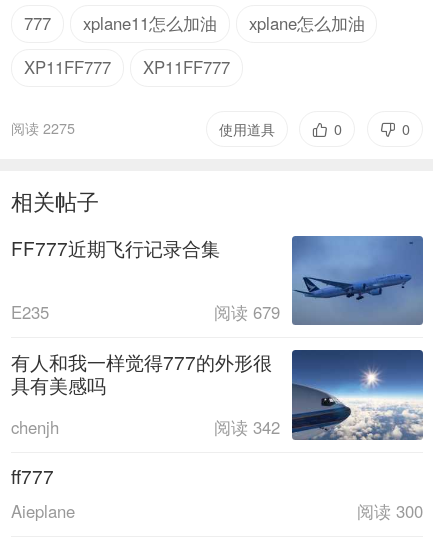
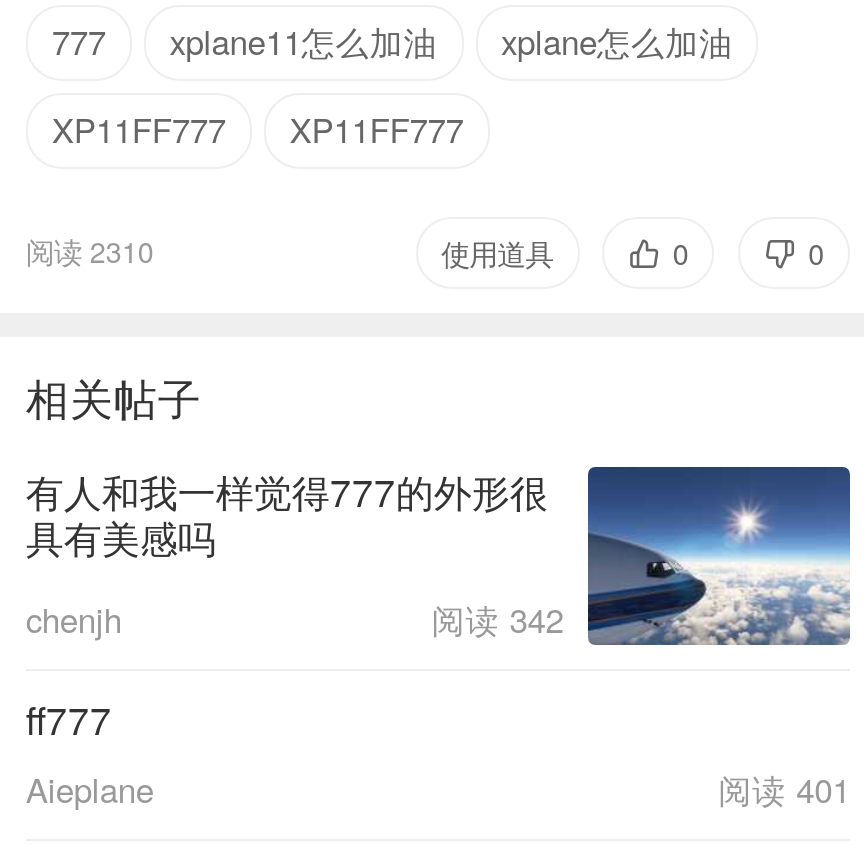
- 阅读 2275
+ 阅读 2310

- [image]
- FF777近期飞行记录合集
- E235
- 阅读 679

- 阅读 300
+ 阅读 401
